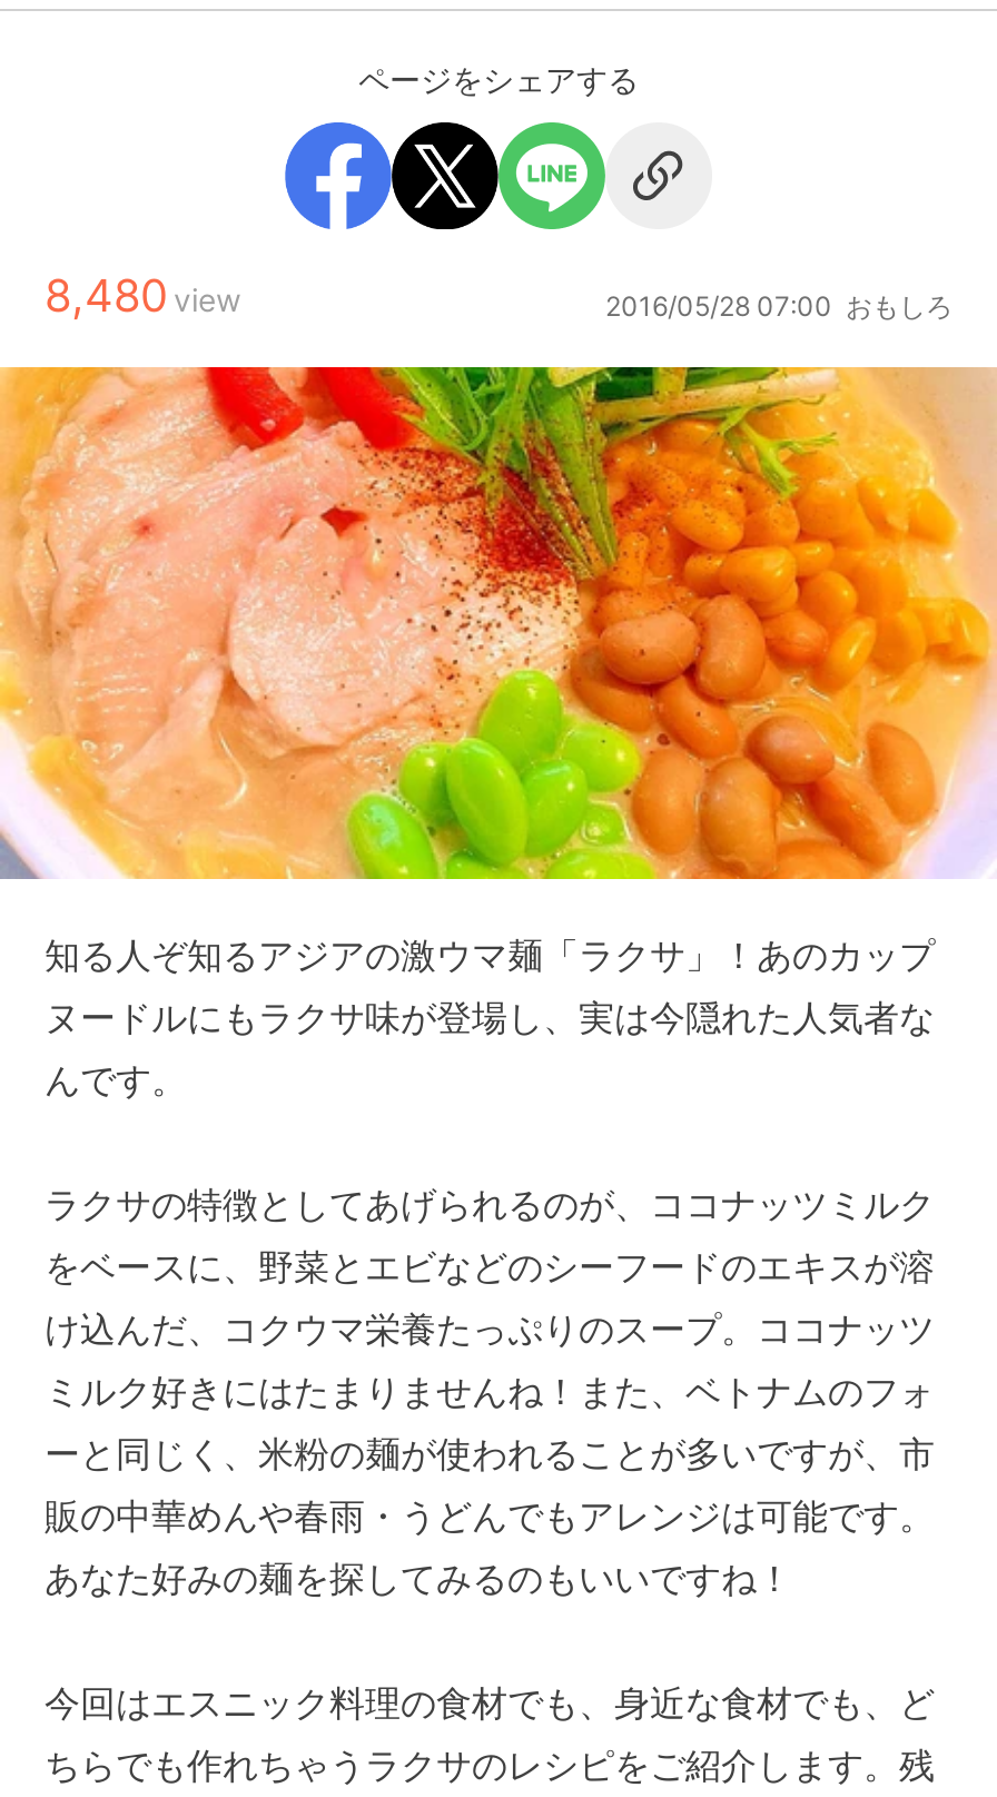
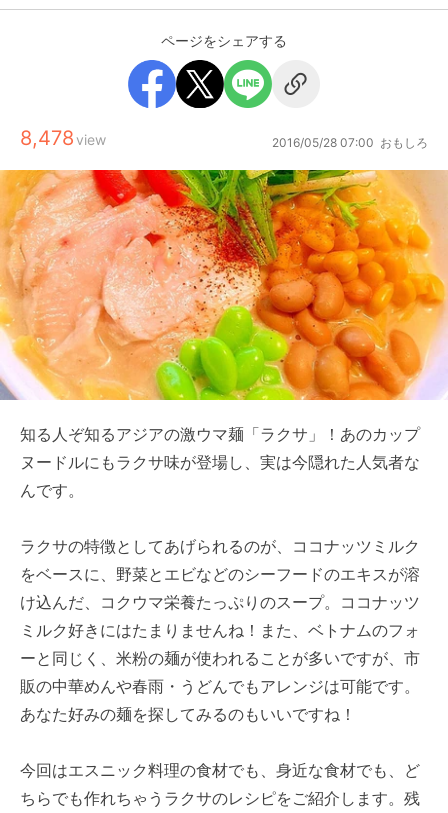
- 8,480 view
+ 8,478 view
